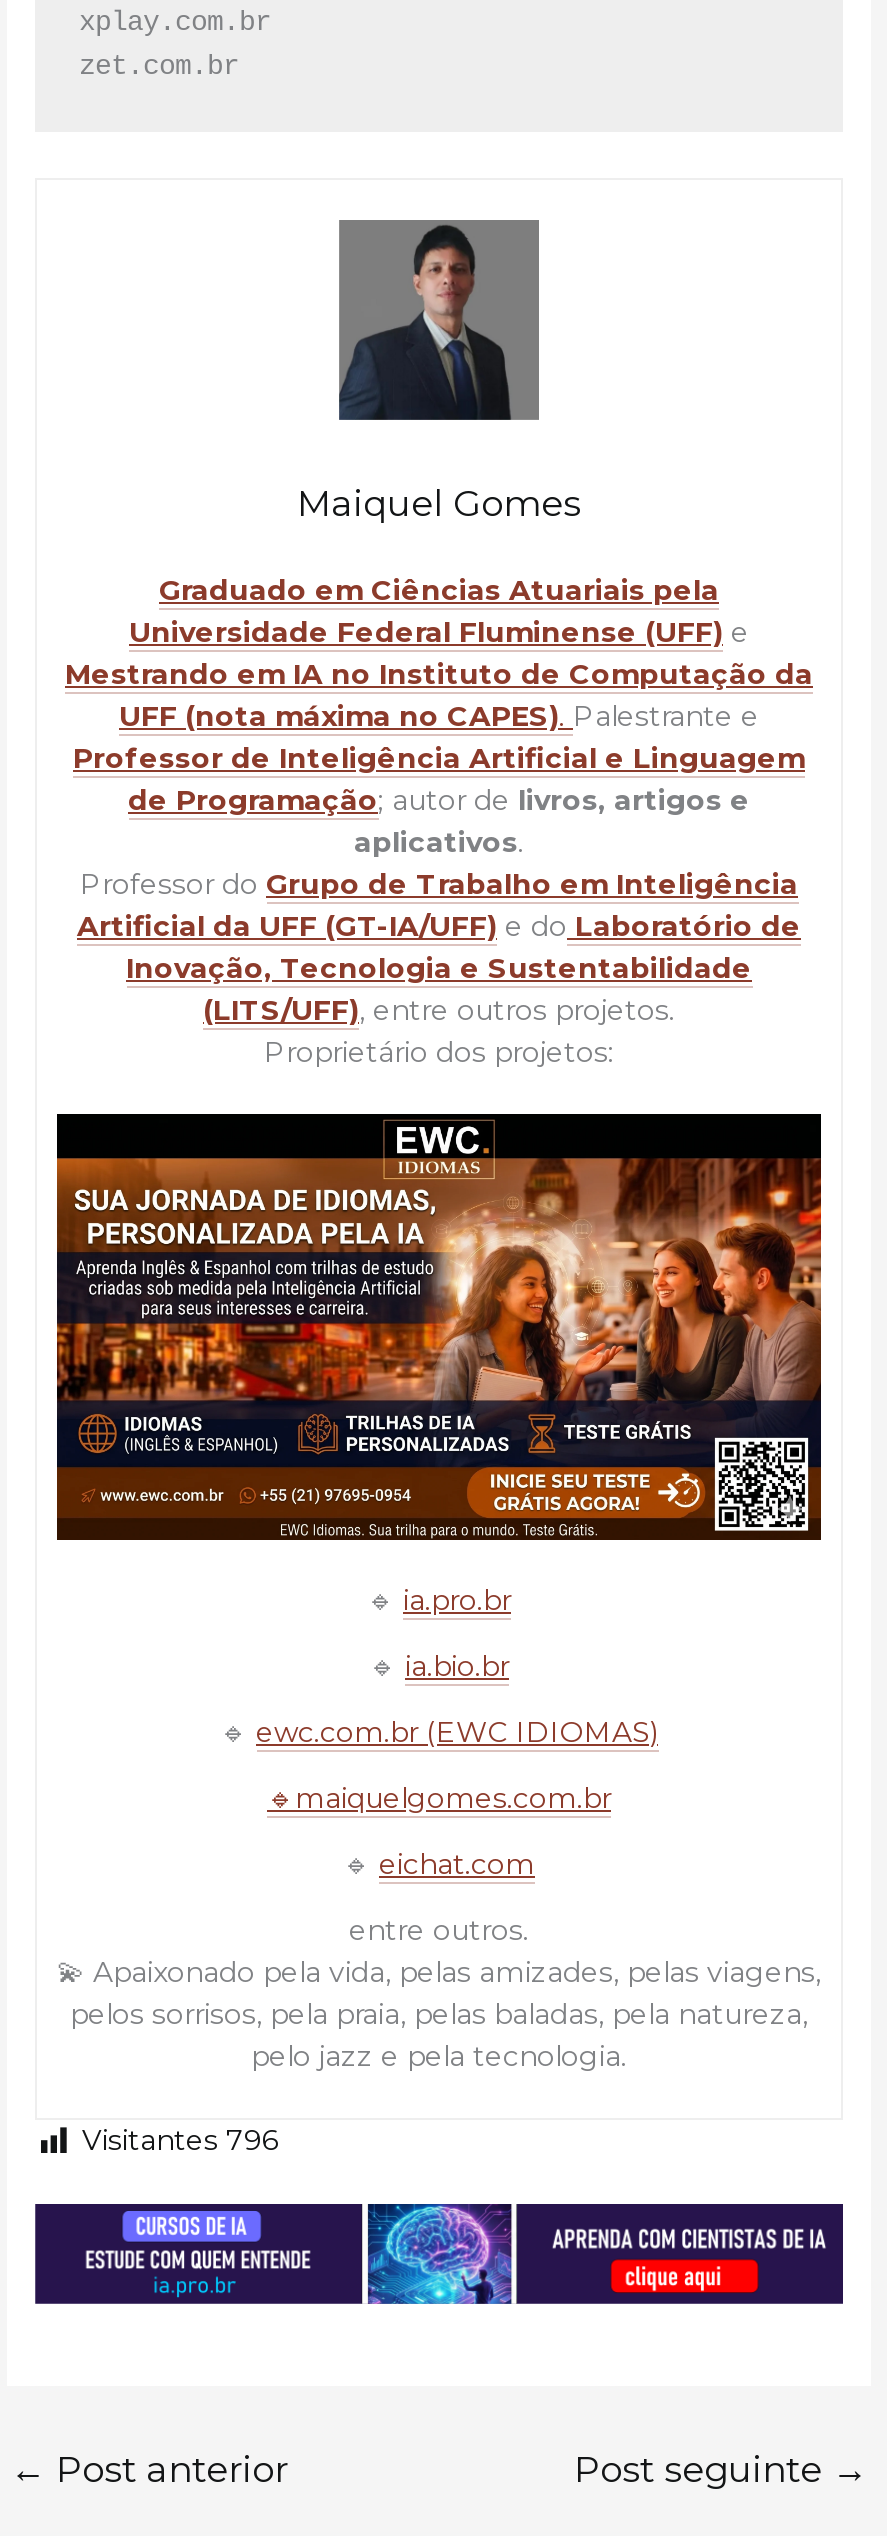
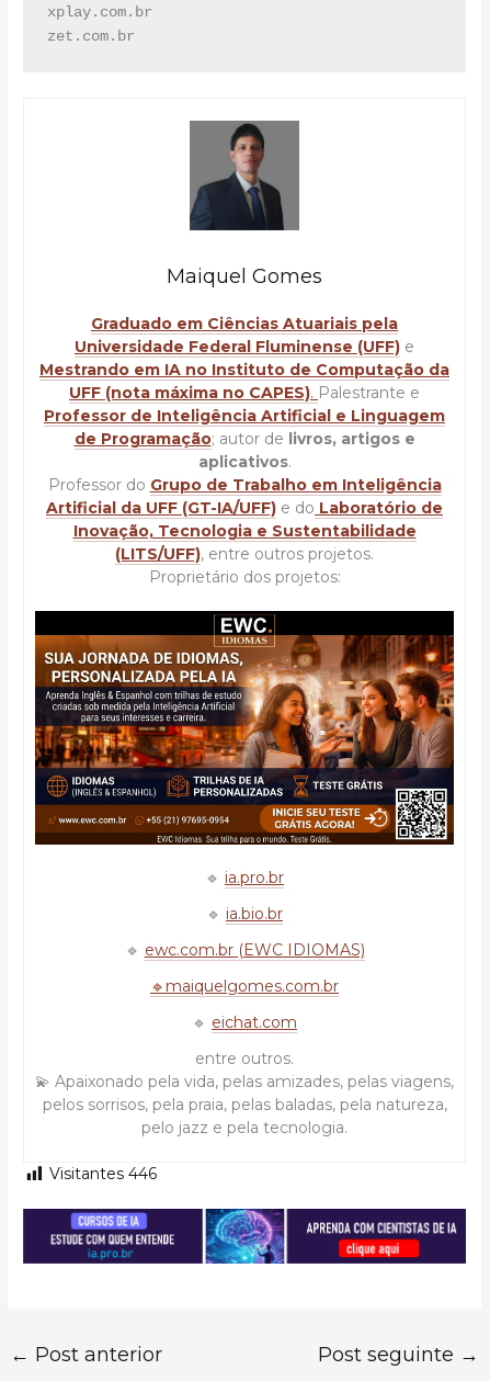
- Visitantes 796
+ Visitantes 446
